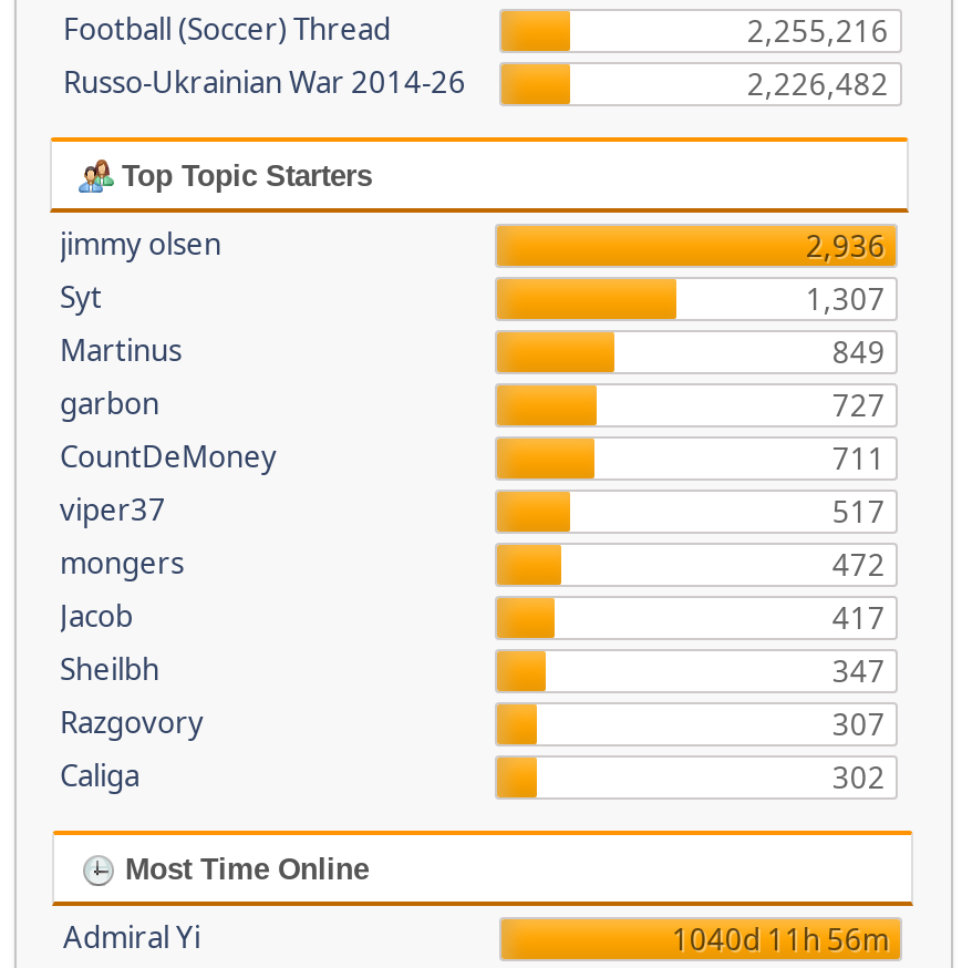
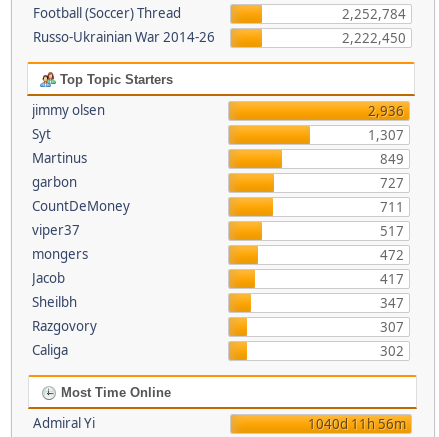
- 2,255,216
+ 2,252,784

- 2,226,482
+ 2,222,450
